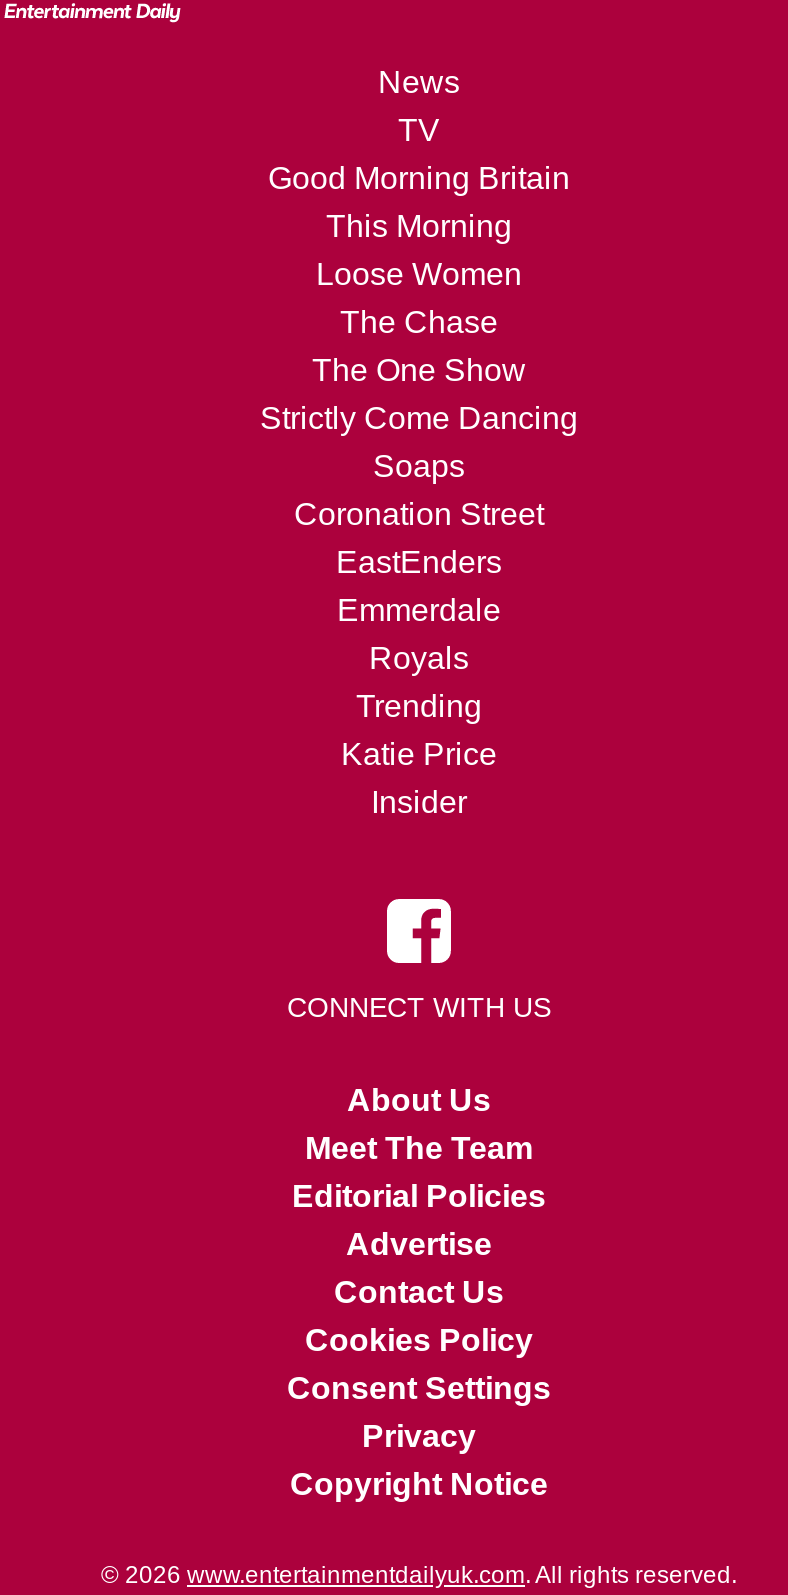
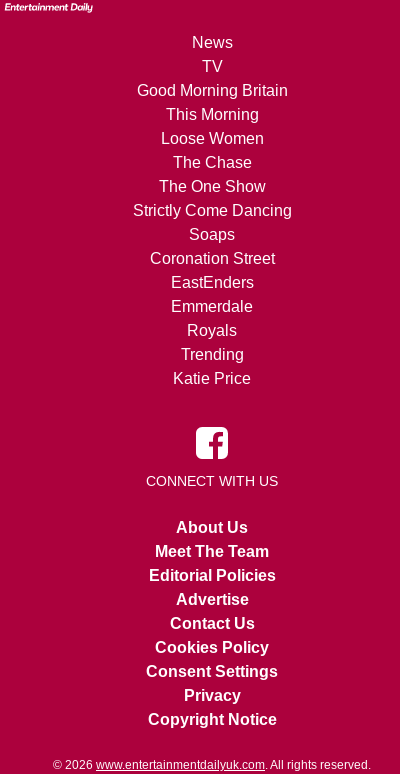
- Insider
